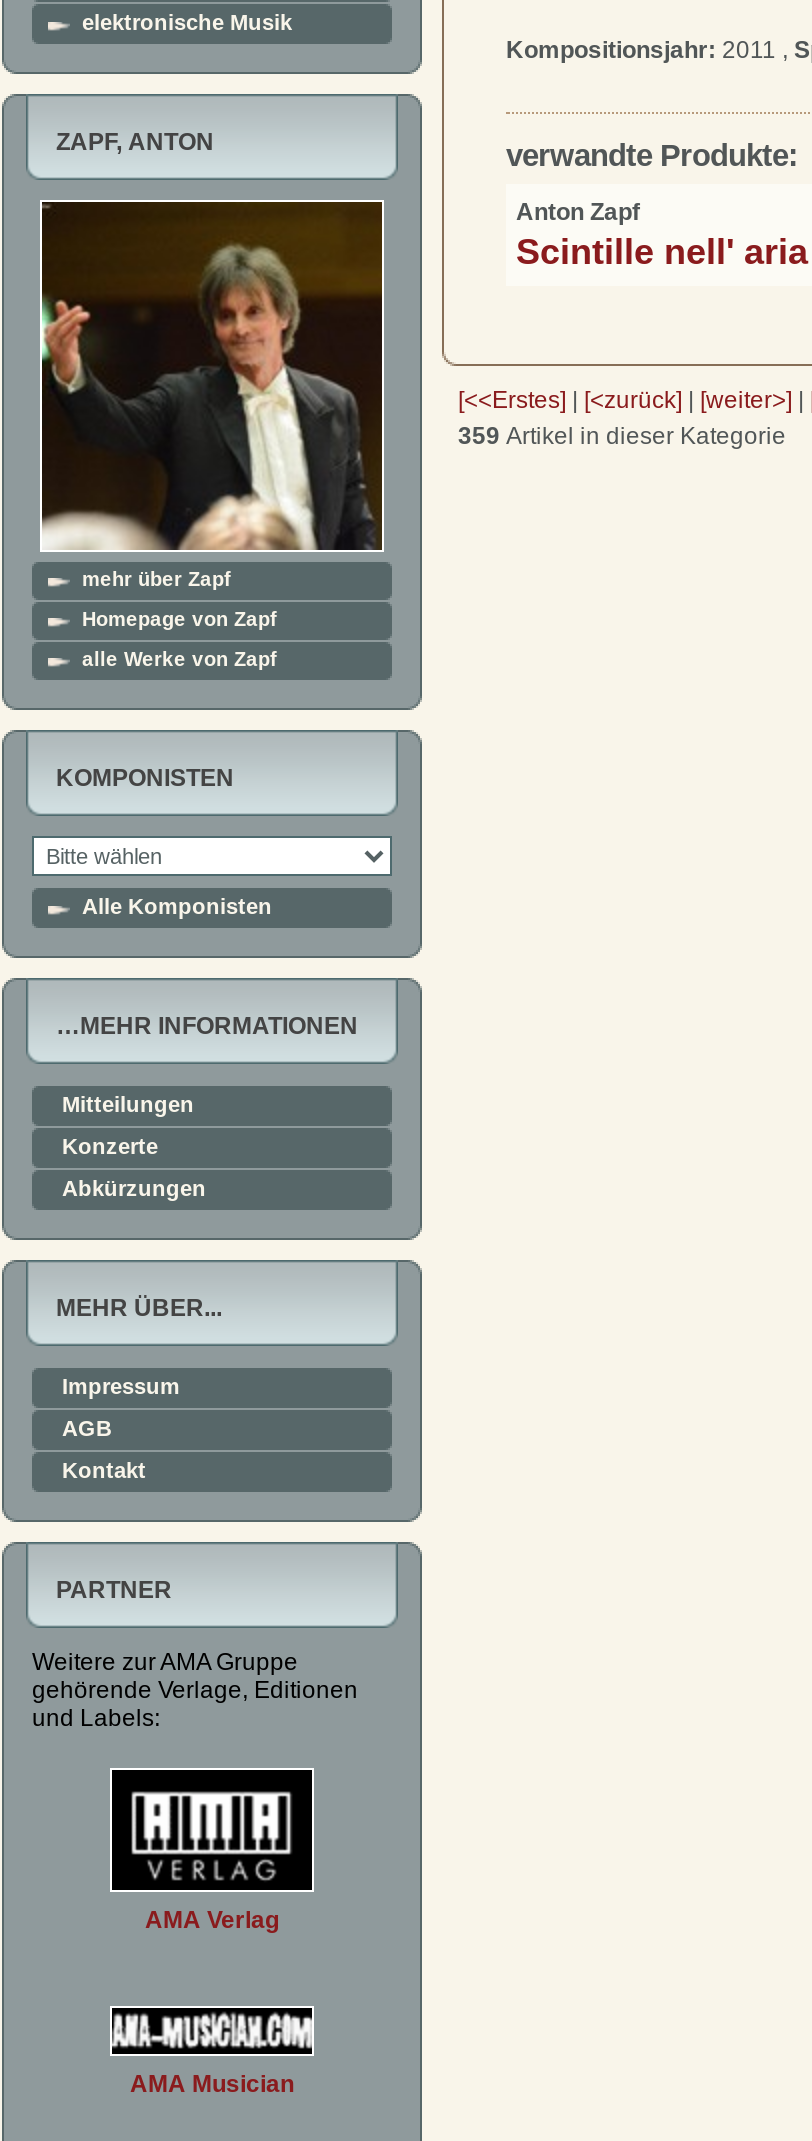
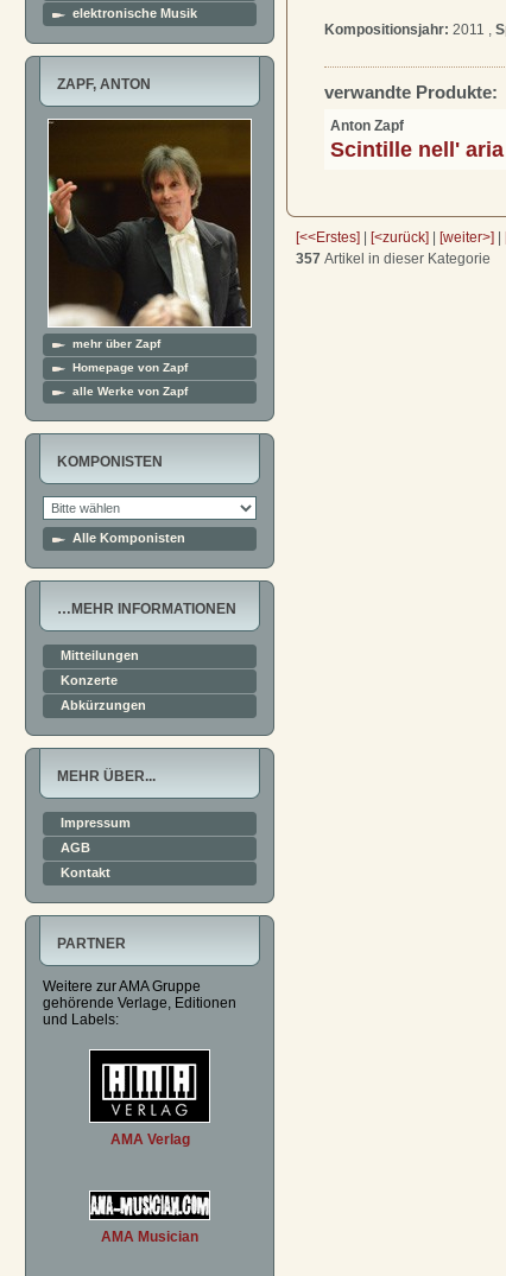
- 359 Artikel in dieser Kategorie
+ 357 Artikel in dieser Kategorie
